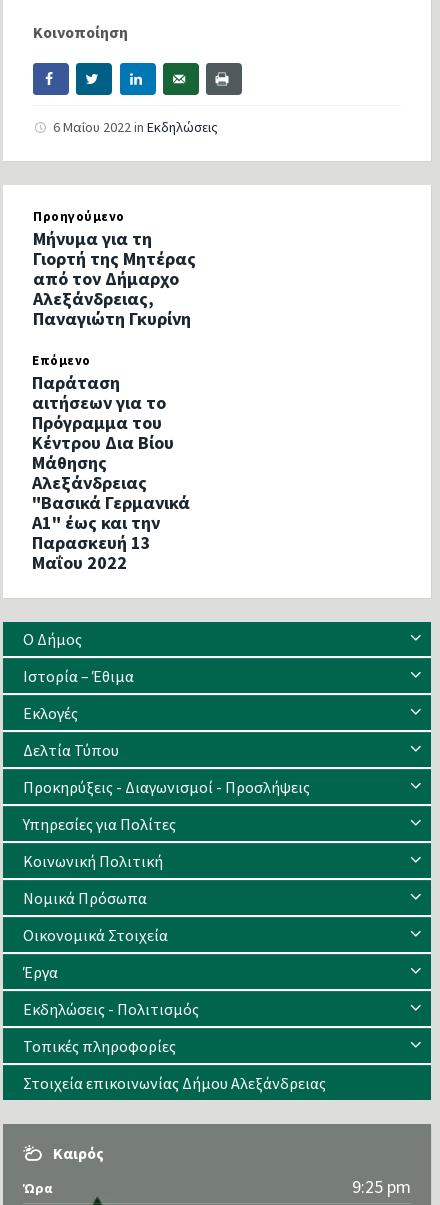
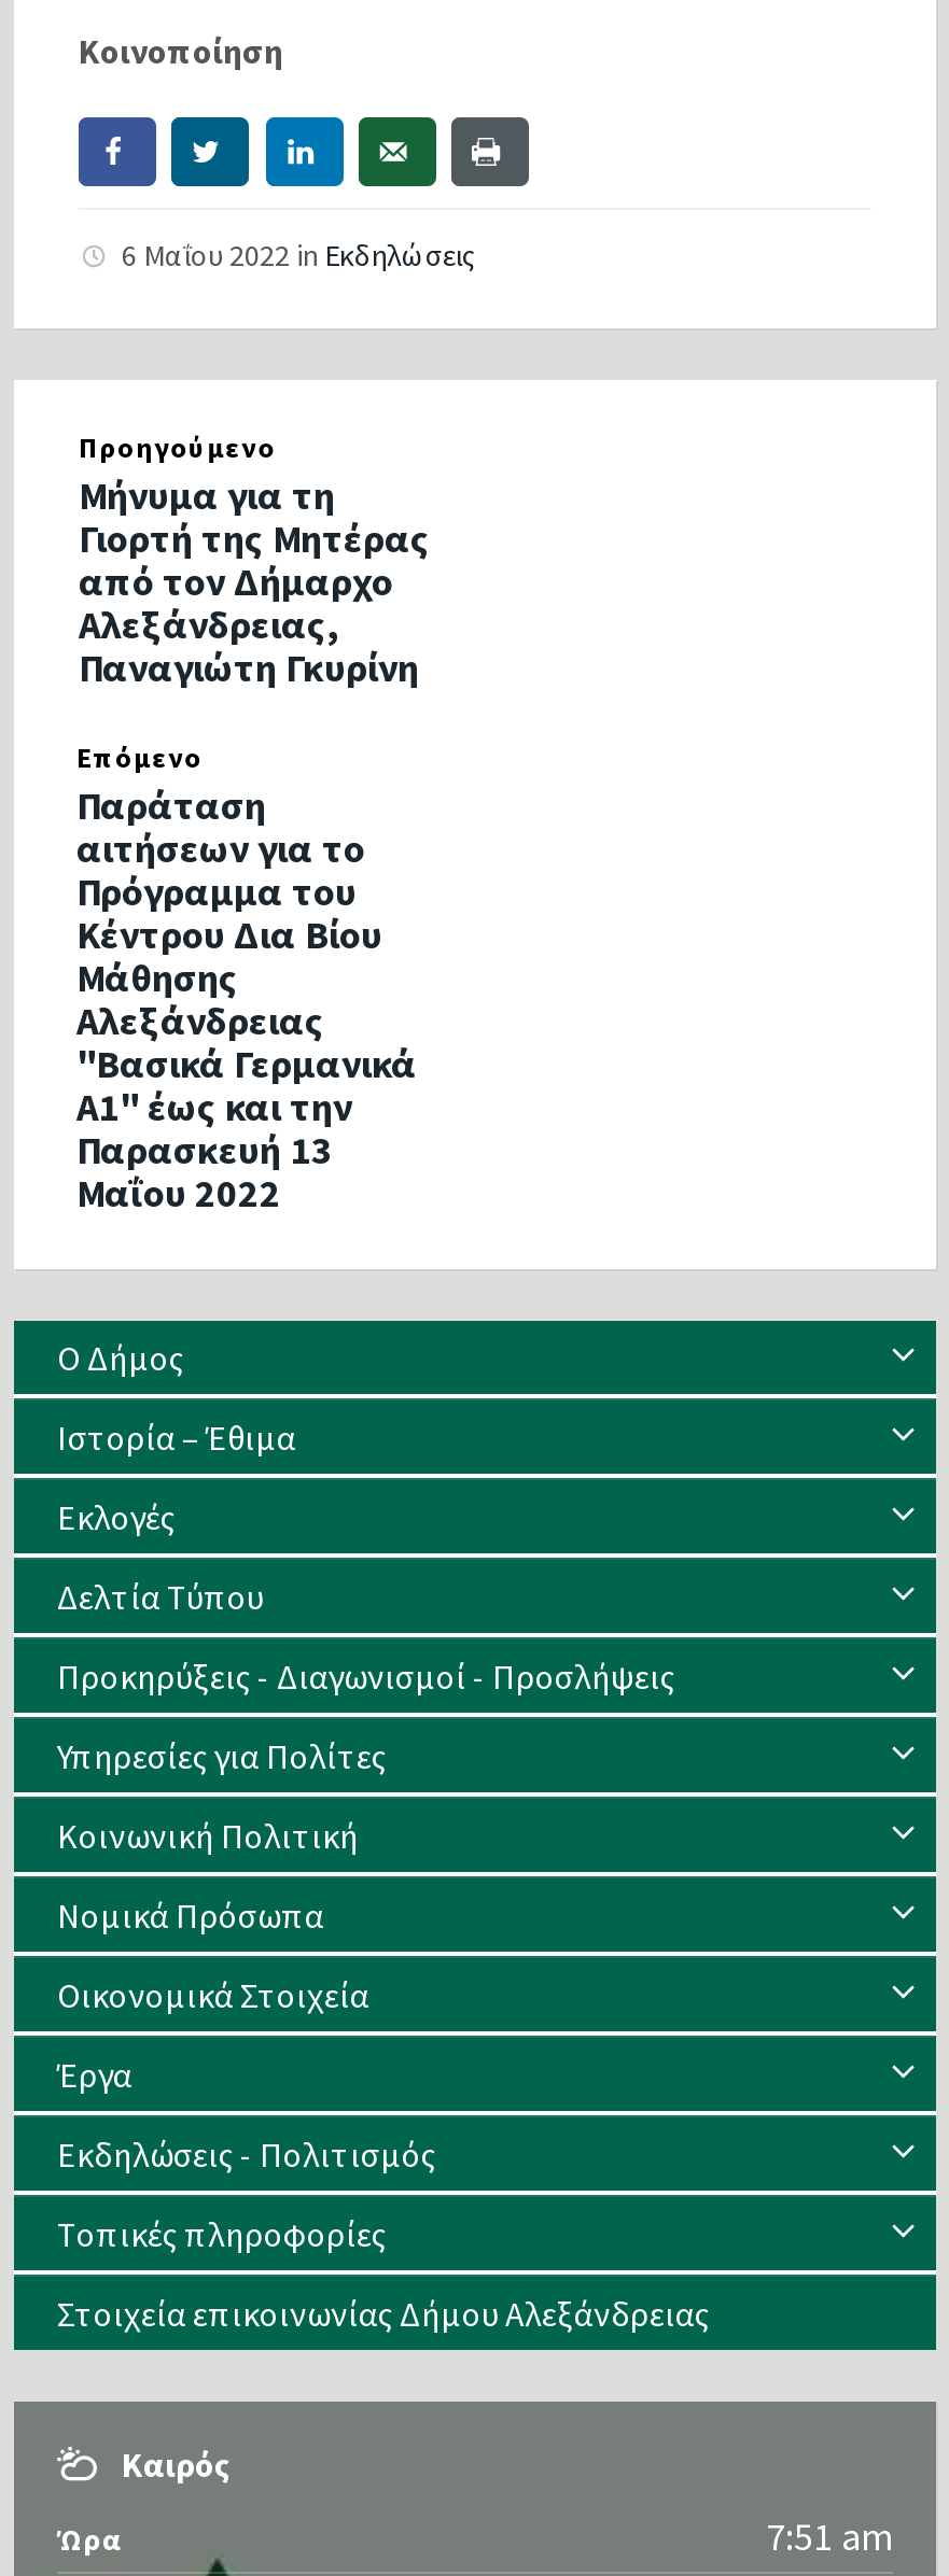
- 9:25 pm
+ 7:51 am
